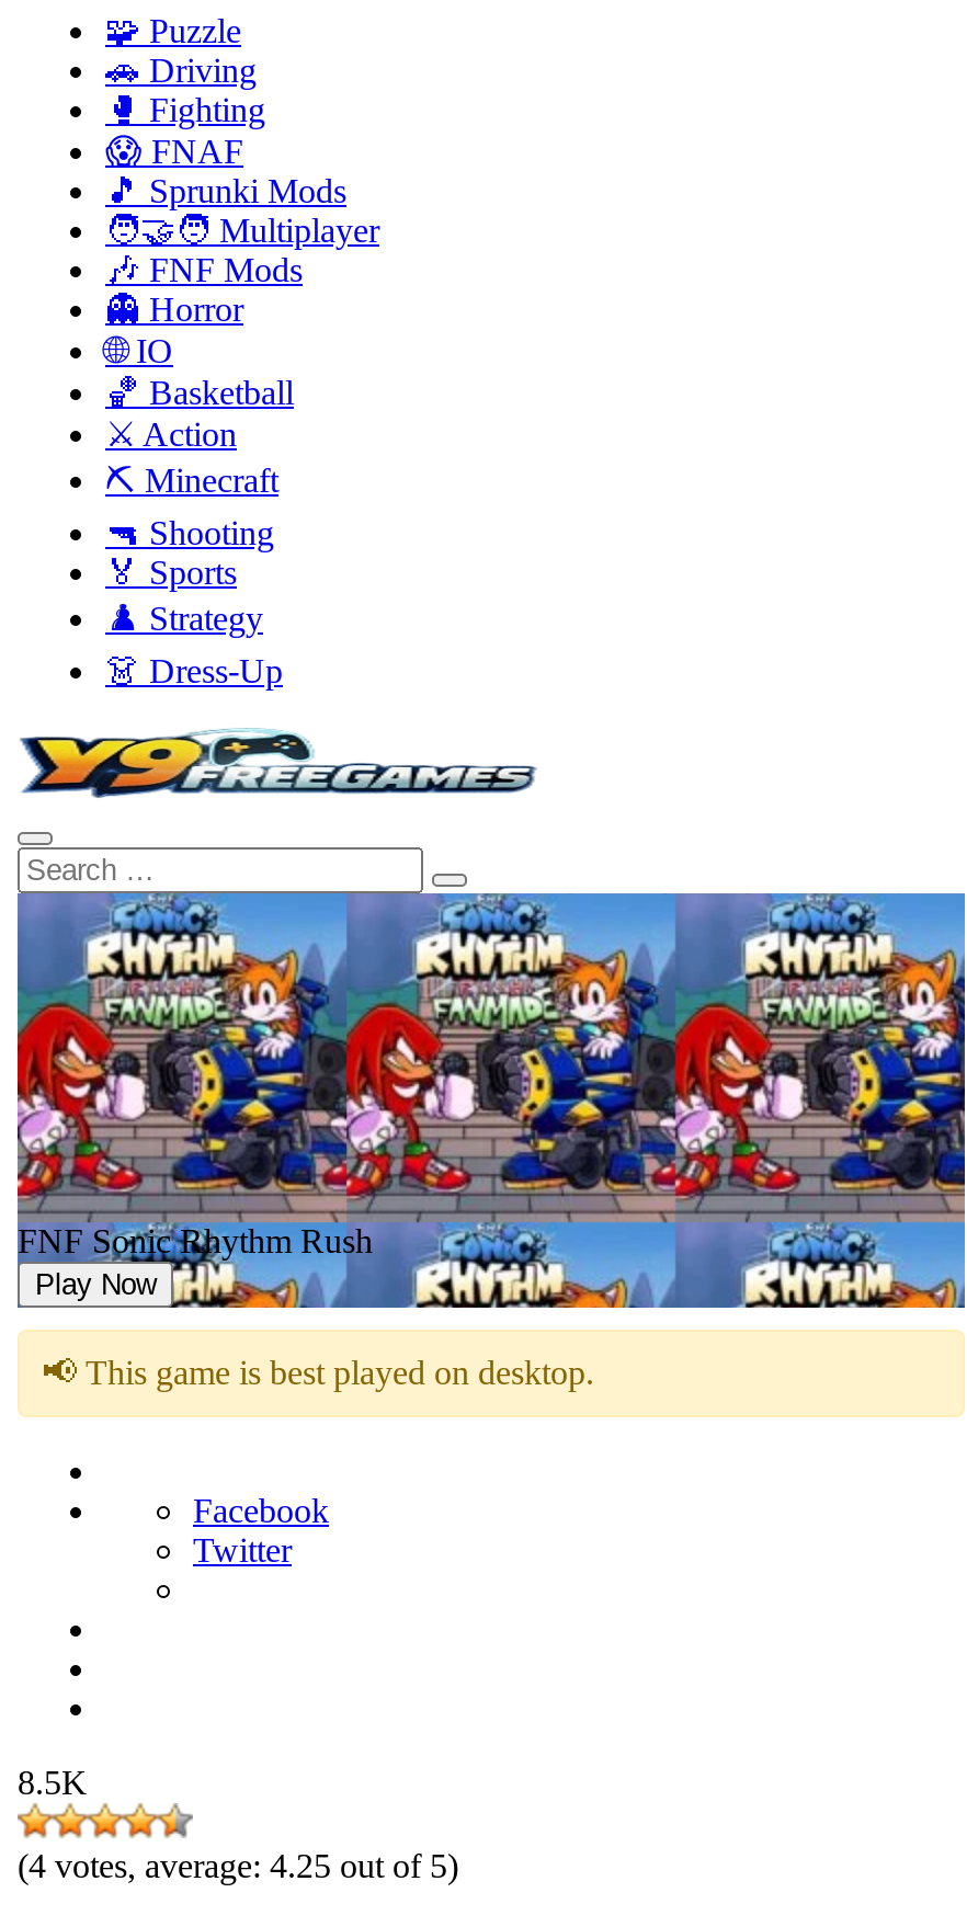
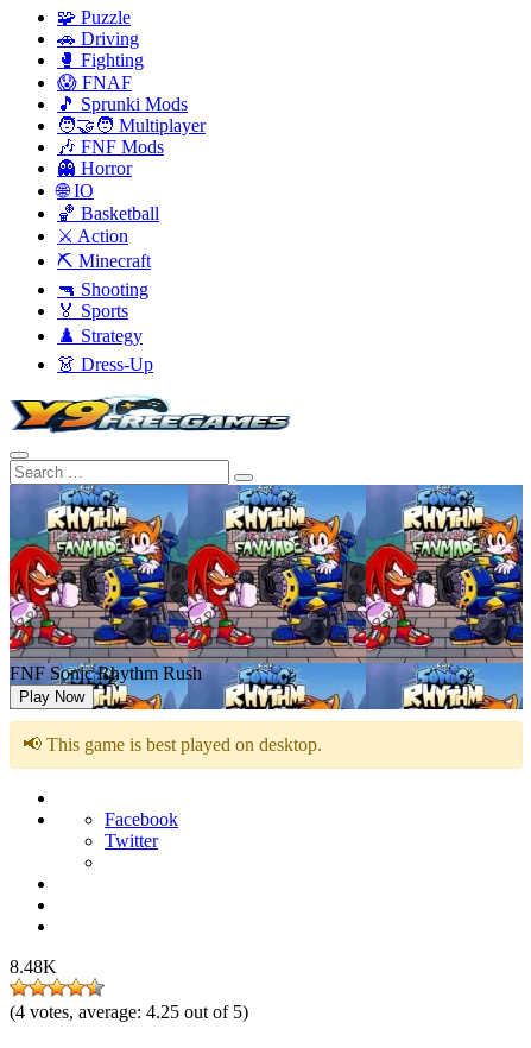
- 8.5K
+ 8.48K
